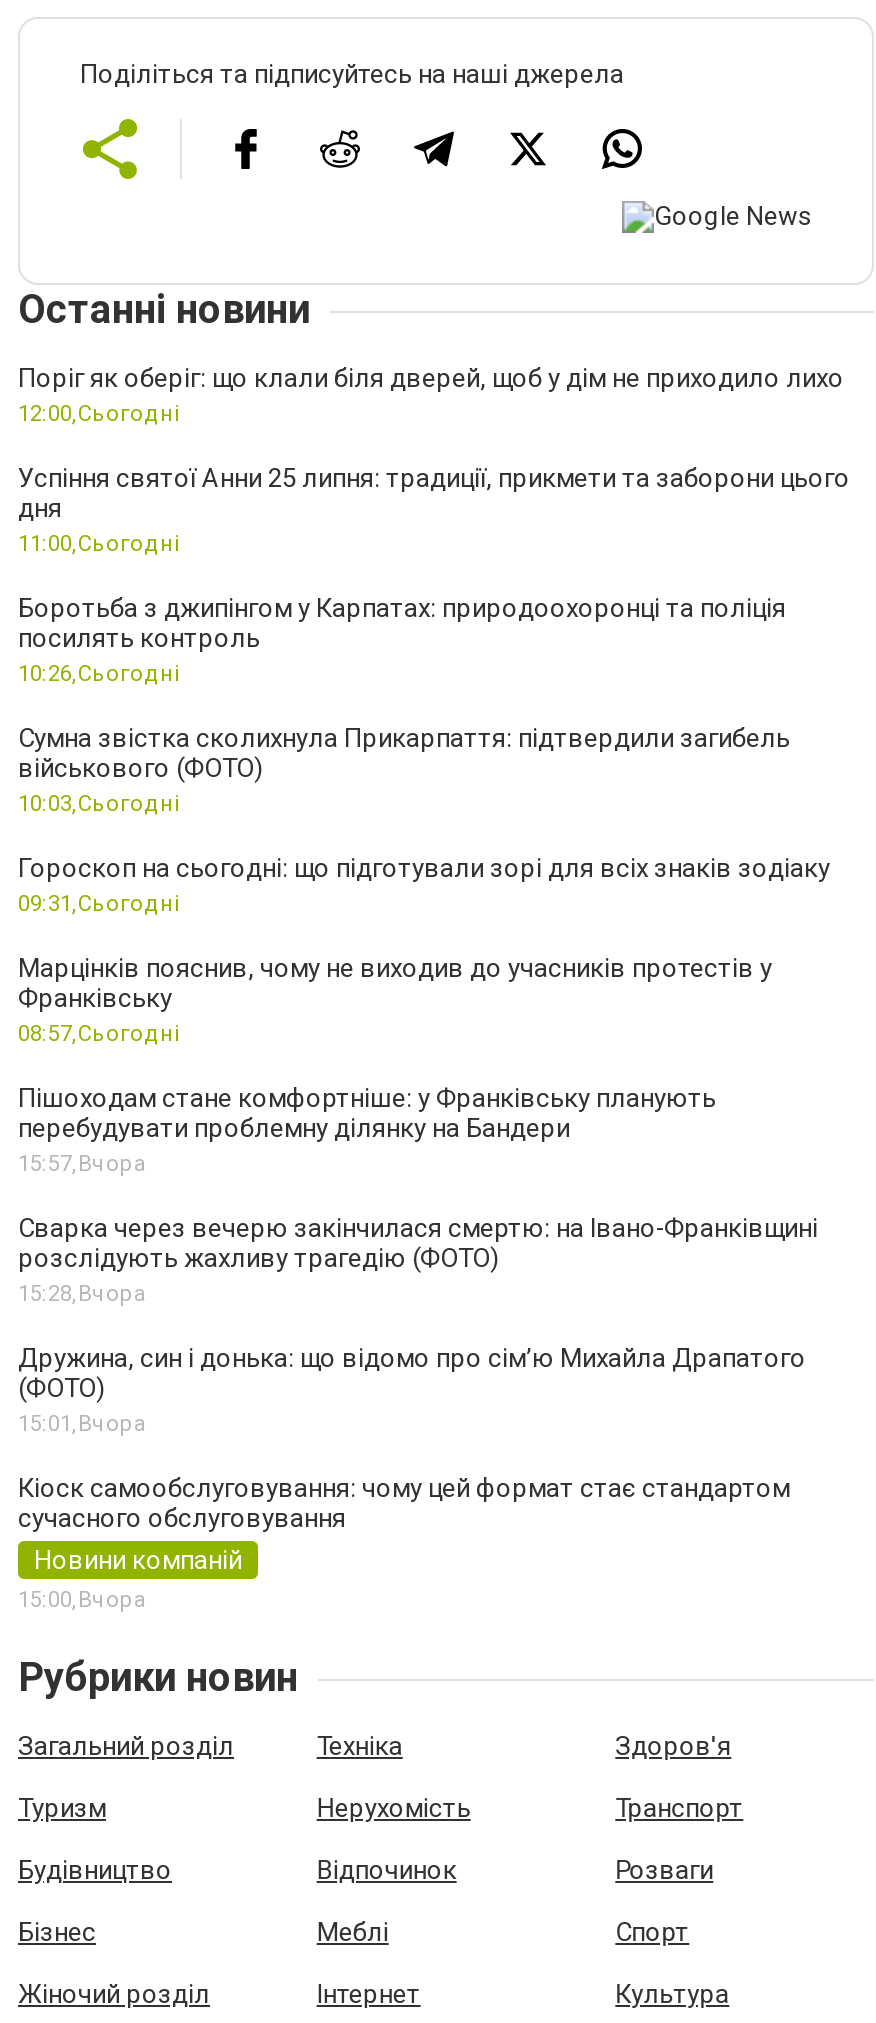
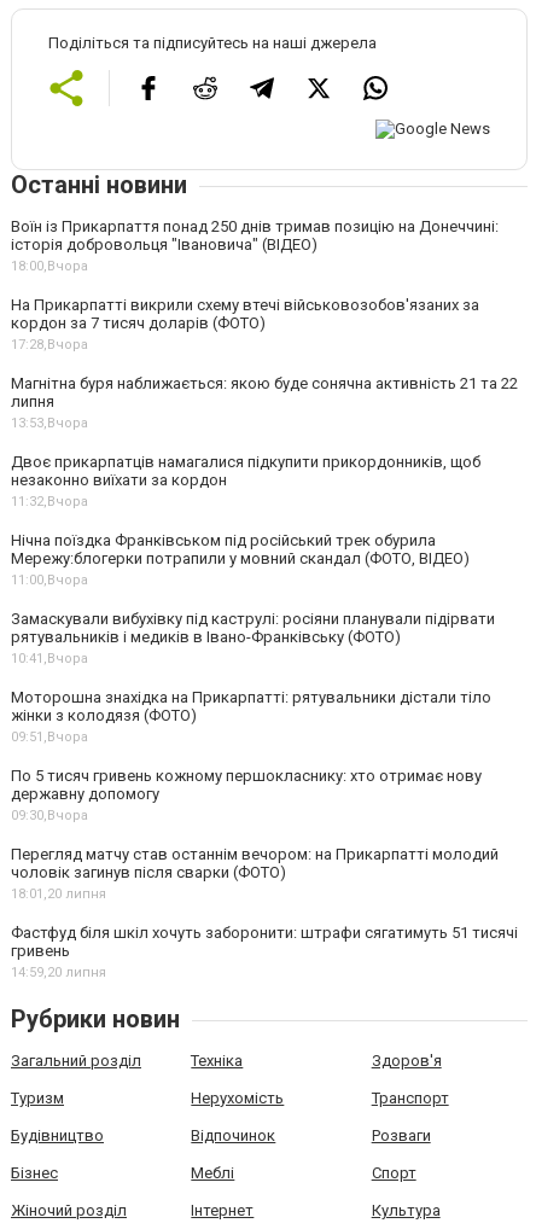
- Поріг як оберіг: що клали біля дверей, щоб у дім не приходило лихо
- 12:00,Сьогодні
+ Воїн із Прикарпаття понад 250 днів тримав позицію на Донеччині:
+ історія добровольця "Івановича" (ВІДЕО)
+ 18:00,Вчора

- Успіння святої Анни 25 липня: традиції, прикмети та заборони цього
- дня
- 11:00,Сьогодні
+ На Прикарпатті викрили схему втечі військовозобов'язаних за
+ кордон за 7 тисяч доларів (ФОТО)
+ 17:28,Вчора

- Боротьба з джипінгом у Карпатах: природоохоронці та поліція
- посилять контроль
- 10:26,Сьогодні
+ Магнітна буря наближається: якою буде сонячна активність 21 та 22
+ липня
+ 13:53,Вчора

- Сумна звістка сколихнула Прикарпаття: підтвердили загибель
- військового (ФОТО)
- 10:03,Сьогодні
+ Двоє прикарпатців намагалися підкупити прикордонників, щоб
+ незаконно виїхати за кордон
+ 11:32,Вчора

- Гороскоп на сьогодні: що підготували зорі для всіх знаків зодіаку
- 09:31, Сьогодні
+ Нічна поїздка Франківськом під російський трек обурила
+ Мережу:блогерки потрапили у мовний скандал (ФОТО, ВІДЕО)
+ 11:00,Вчора

- Марцінків пояснив, чому не виходив до учасників протестів у
- Франківську
- 08:57,Сьогодні
+ Замаскували вибухівку під каструлі: росіяни планували підірвати
+ рятувальників і медиків в Івано-Франківську (ФОТО)
+ 10:41,Вчора

- Пішоходам стане комфортніше: у Франківську планують
- перебудувати проблемну ділянку на Бандери
- 15:57, Вчора
+ Моторошна знахідка на Прикарпатті: рятувальники дістали тіло
+ жінки з колодязя (ФОТО)
+ 09:51, Вчора

- Сварка через вечерю закінчилася смертю: на Івано-Франківщині
- розслідують жахливу трагедію (ФОТО)
- 15:28, Вчора
+ По 5 тисяч гривень кожному першокласнику: хто отримає нову
+ державну допомогу
+ 09:30, Вчора

- Дружина, син і донька: що відомо про сім’ю Михайла Драпатого
- (ФОТО)
- 15:01, Вчора
+ Перегляд матчу став останнім вечором: на Прикарпатті молодий
+ чоловік загинув після сварки (ФОТО)
+ 18:01, 20 липня

- Кіоск самообслуговування: чому цей формат стає стандартом
- сучасного обслуговування
- Новини компаній
- 15:00, Вчора
+ Фастфуд біля шкіл хочуть заборонити: штрафи сягатимуть 51 тисячі
+ гривень
+ 14:59,20 липня
